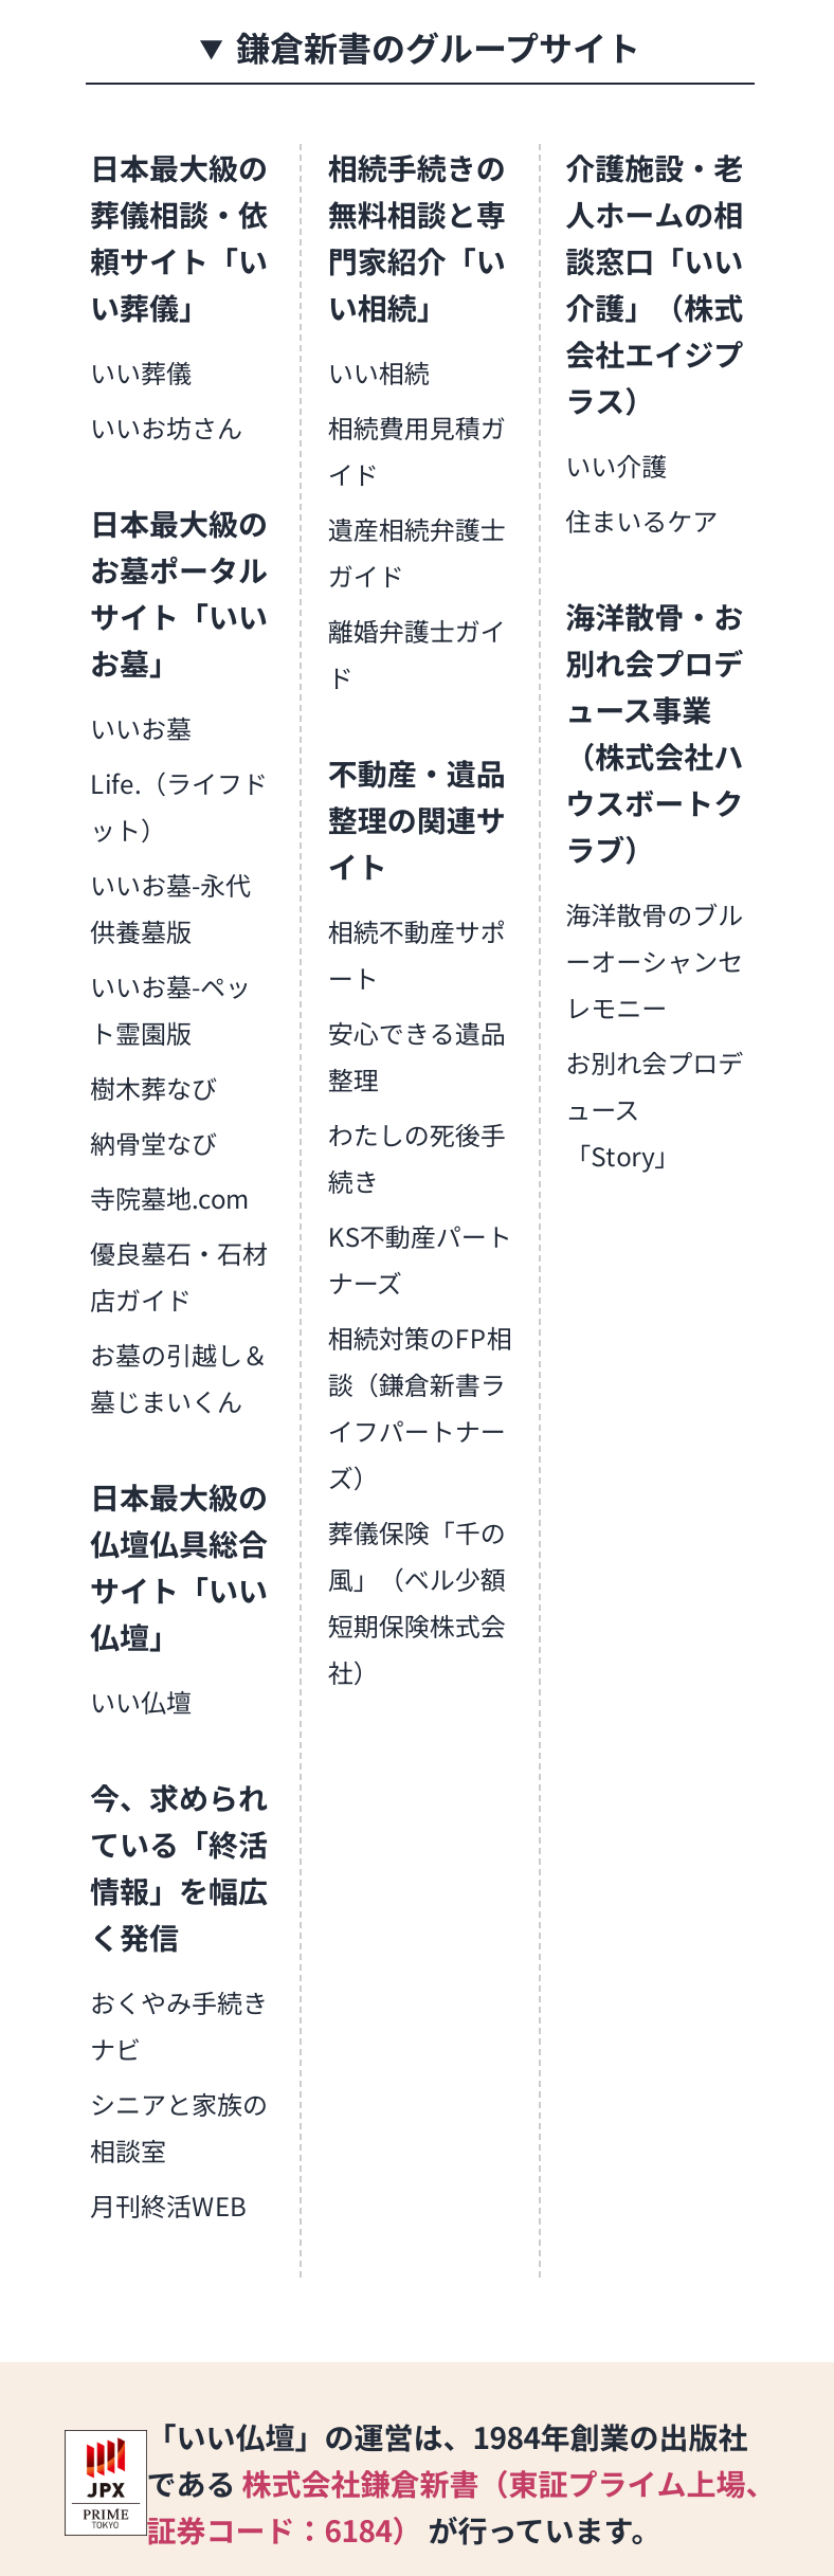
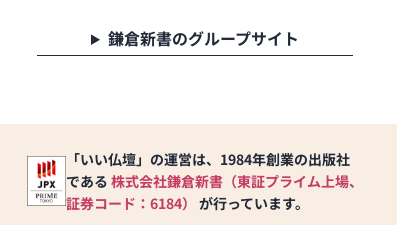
- 日本最大級の
- 葬儀相談・依
- 頼サイト「い
- い葬儀」
- いい葬儀
- いいお坊さん
- 日本最大級の
- お墓ポータル
- サイト「いい
- お墓」
- いいお墓
- Life.（ライフド
- ット）
- いいお墓-永代
- 供養墓版
- いいお墓-ペッ
- ト霊園版
- 樹木葬なび
- 納骨堂なび
- 寺院墓地.com
- 優良墓石・石材
- 店ガイド
- お墓の引越し＆
- 墓じまいくん
- 日本最大級の
- 仏壇仏具総合
- サイト「いい
- 仏壇」
- いい仏壇
- 今、求められ
- ている「終活
- 情報」を幅広
- く発信
- おくやみ手続き
- ナビ
- シニアと家族の
- 相談室
- 月刊終活WEB

- 相続手続きの
- 無料相談と専
- 門家紹介「い
- い相続」
- いい相続
- 相続費用見積ガ
- イド
- 遺産相続弁護士
- ガイド
- 離婚弁護士ガイ
- ド
- 不動産・遺品
- 整理の関連サ
- イト
- 相続不動産サポ
- ート
- 安心できる遺品
- 整理
- わたしの死後手
- 続き
- KS不動産パート
- ナーズ
- 相続対策のFP相
- 談（鎌倉新書ラ
- イフパートナー
- ズ）
- 葬儀保険「千の
- 風」（ベル少額
- 短期保険株式会
- 社）

- 介護施設・老
- 人ホームの相
- 談窓口「いい
- 介護」（株式
- 会社エイジプ
- ラス）
- いい介護
- 住まいるケア
- 海洋散骨・お
- 別れ会プロデ
- ュース事業
- （株式会社ハ
- ウスボートク
- ラブ）
- 海洋散骨のブル
- ーオーシャンセ
- レモニー
- お別れ会プロデ
- ュース
- 「Story」
